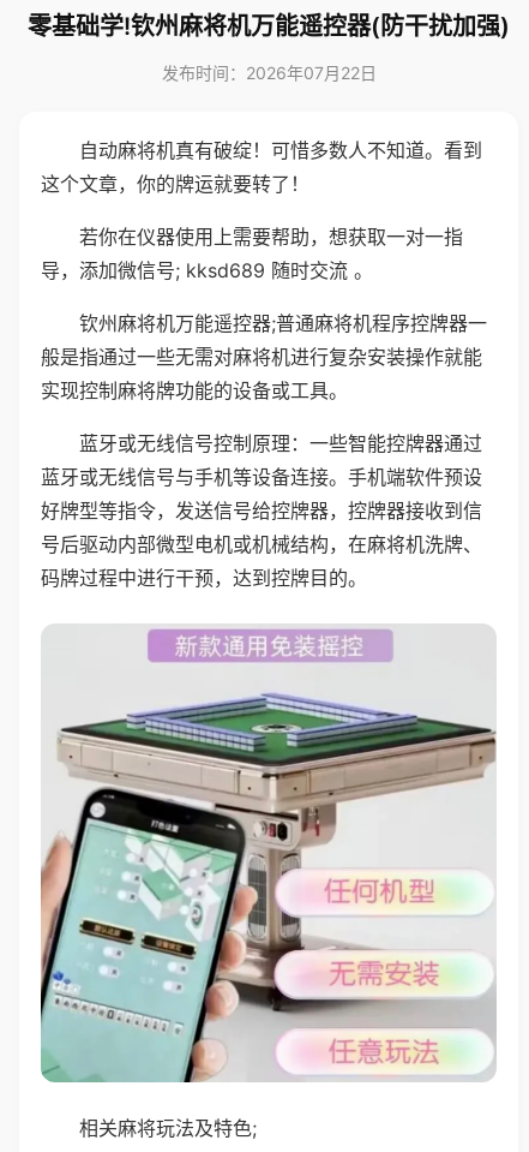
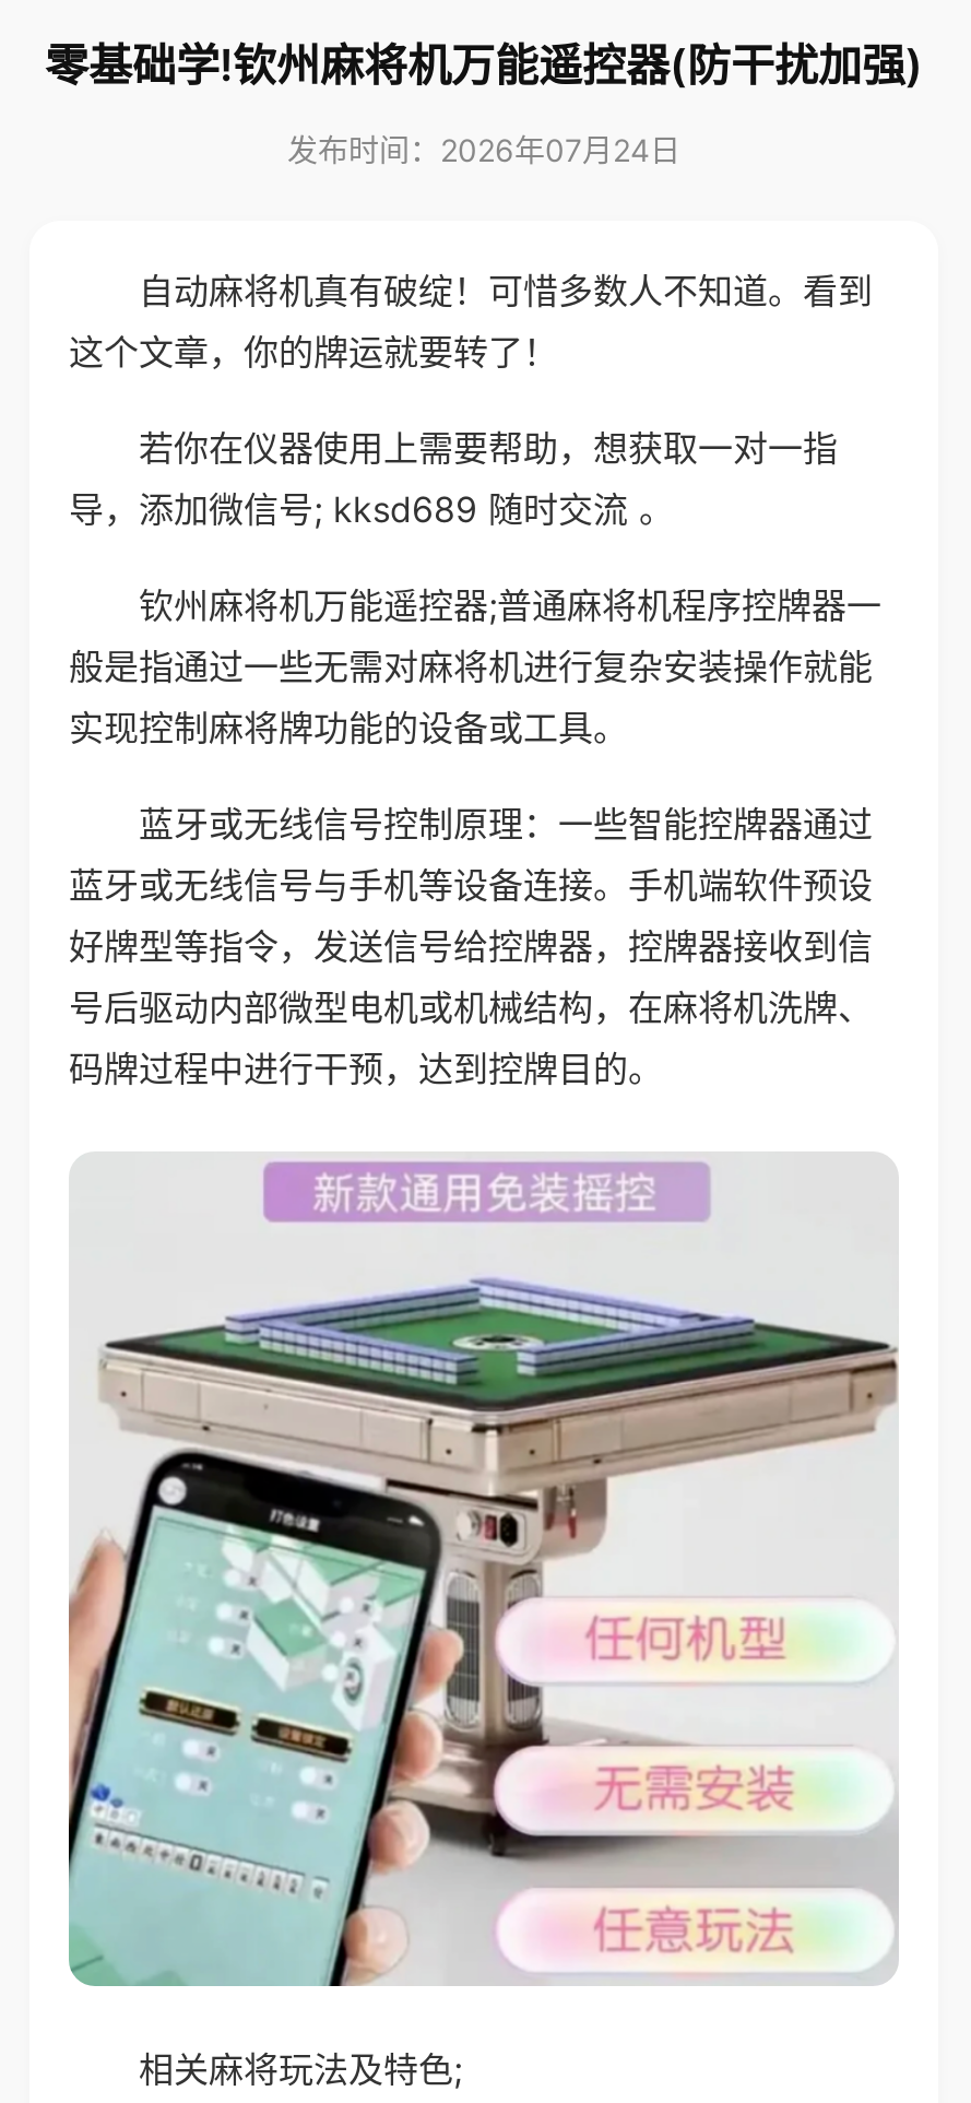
- 发布时间：2026年07月22日
+ 发布时间：2026年07月24日
